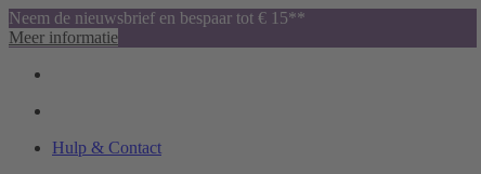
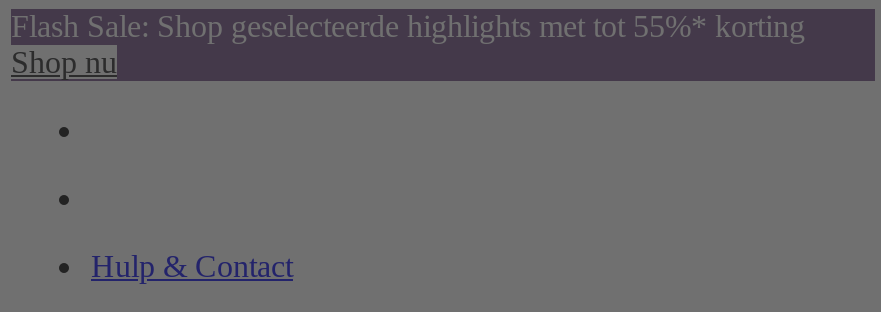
- Neem de nieuwsbrief en bespaar tot € 15**
- Meer informatie
+ Flash Sale: Shop geselecteerde highlights met tot 55%* korting
+ Shop nu
